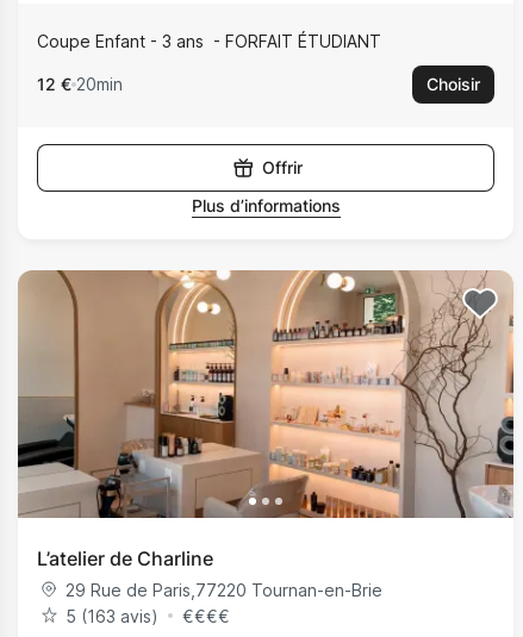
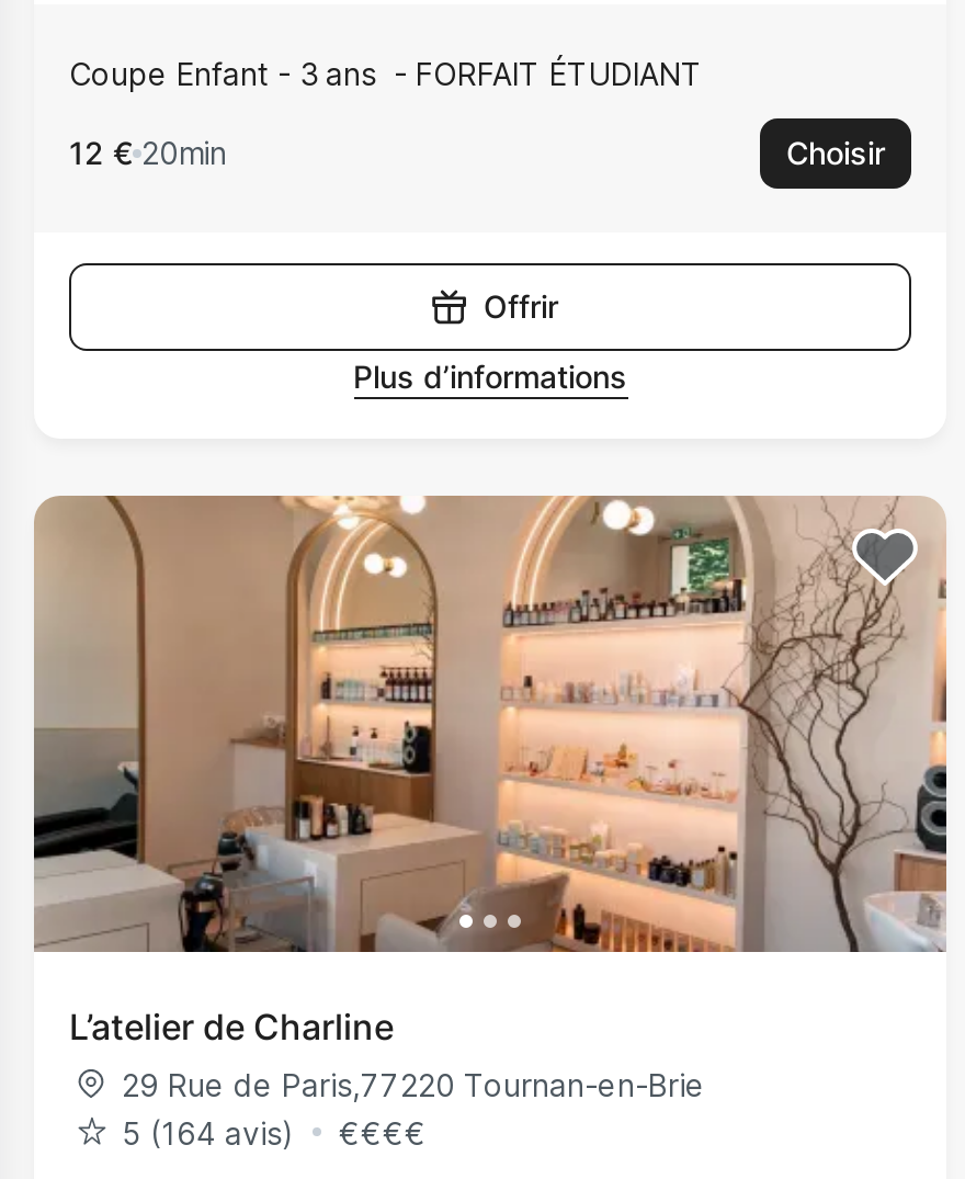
- 5 (163 avis)
+ 5 (164 avis)
